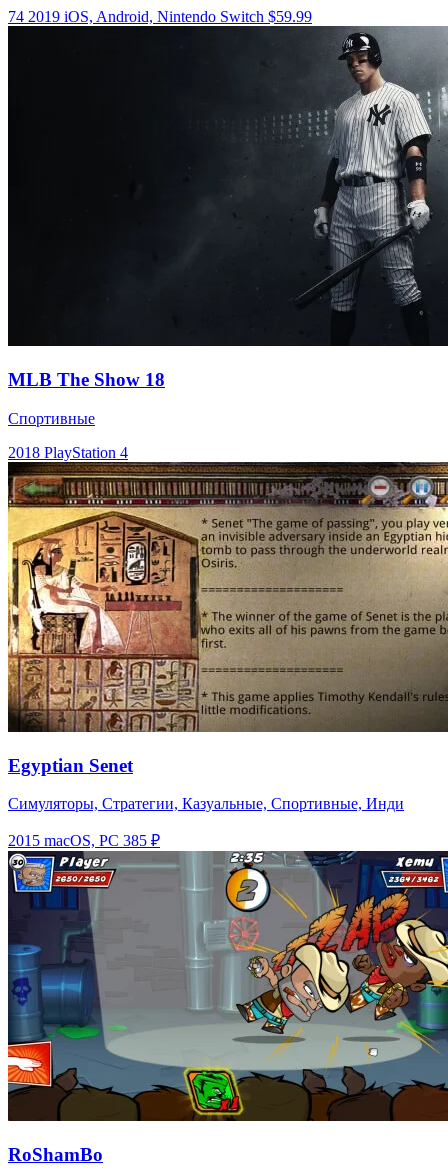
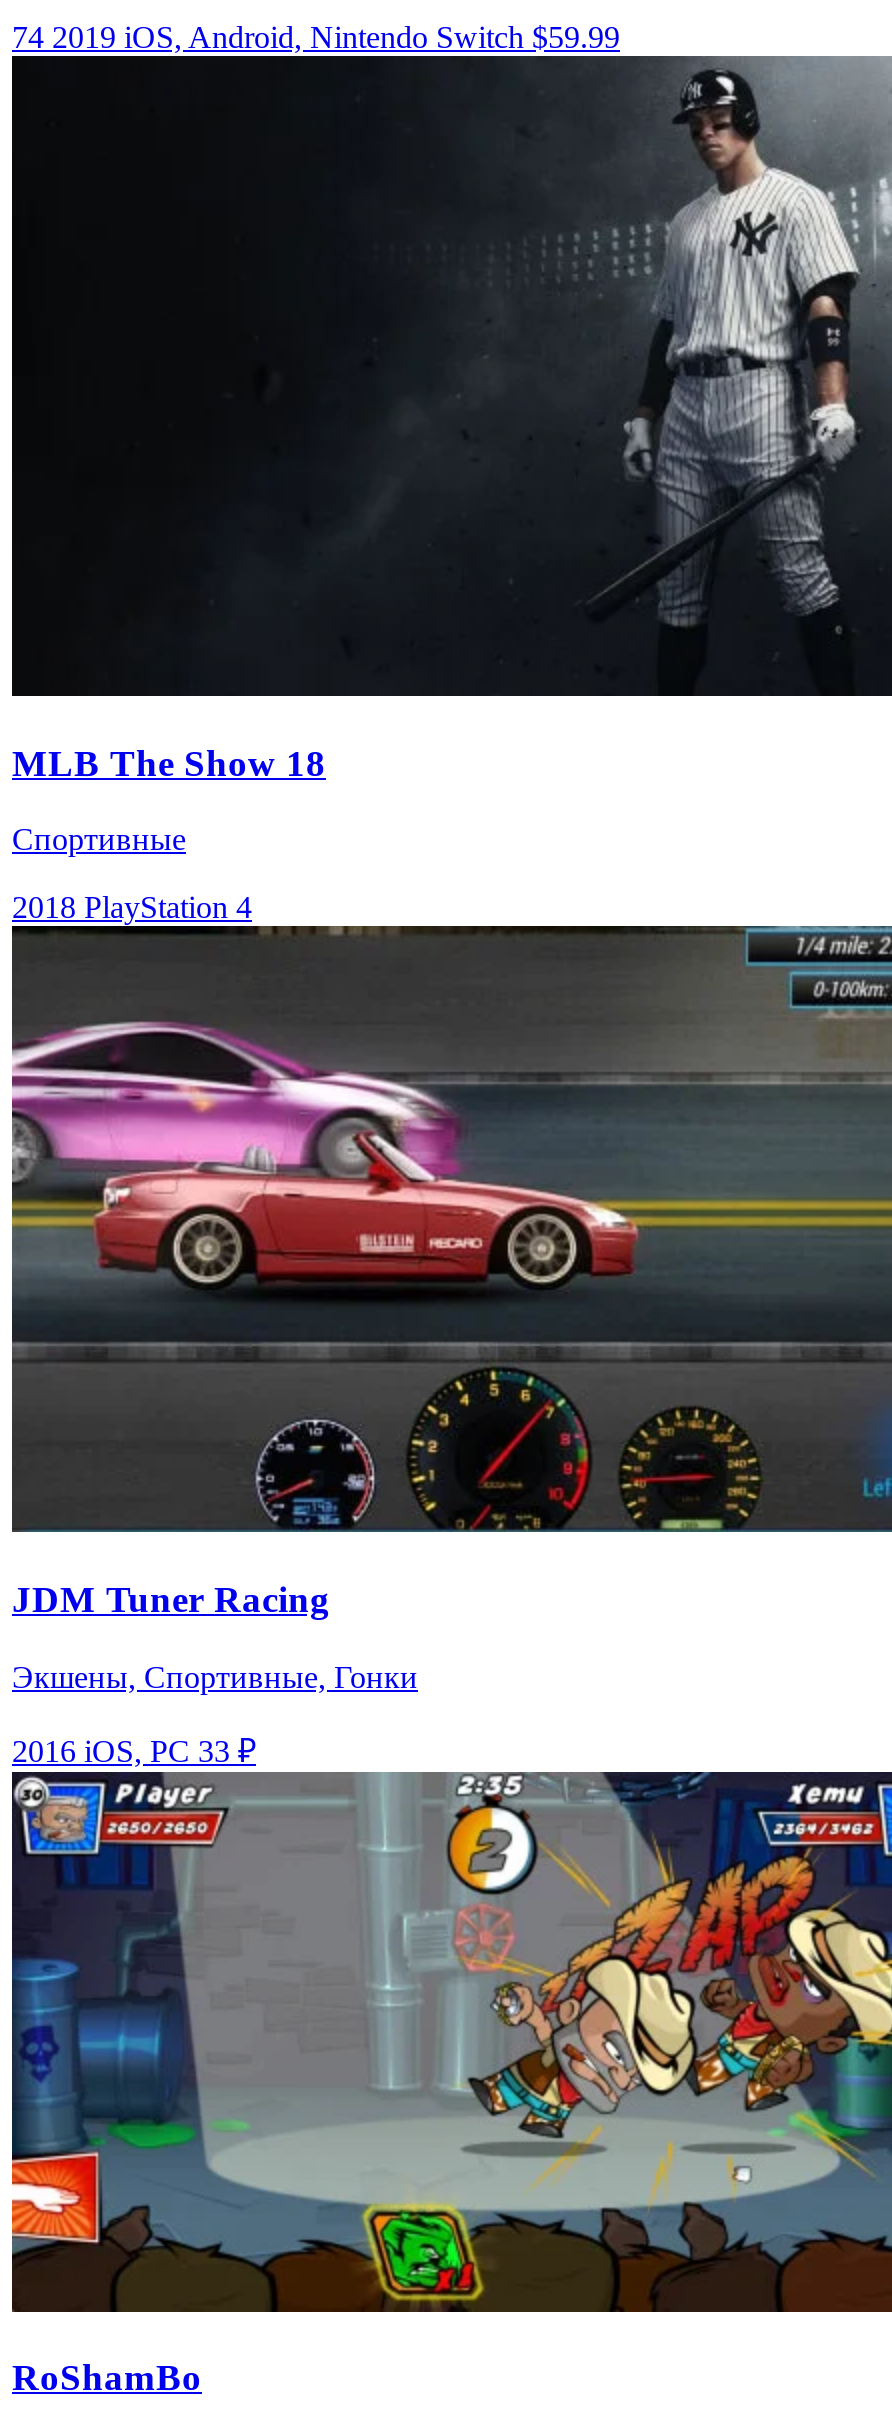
- [image]
- Egyptian Senet
+ [image]
+ JDM Tuner Racing

- Симуляторы, Стратегии, Казуальные, Спортивные, Инди
+ Экшены, Спортивные, Гонки

- 2015 macOS, PC 385 ₽
+ 2016 iOS, PC 33 ₽
